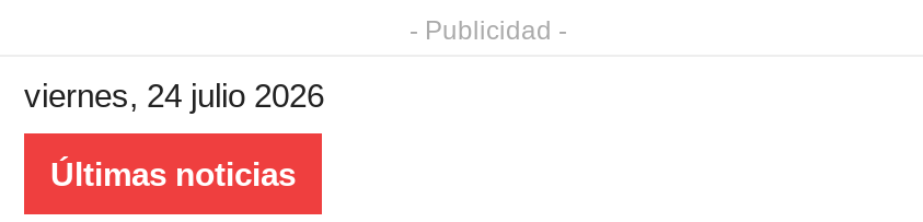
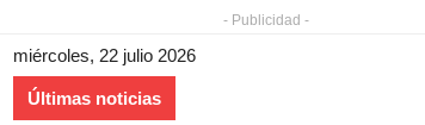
- viernes, 24 julio 2026
+ miércoles, 22 julio 2026
